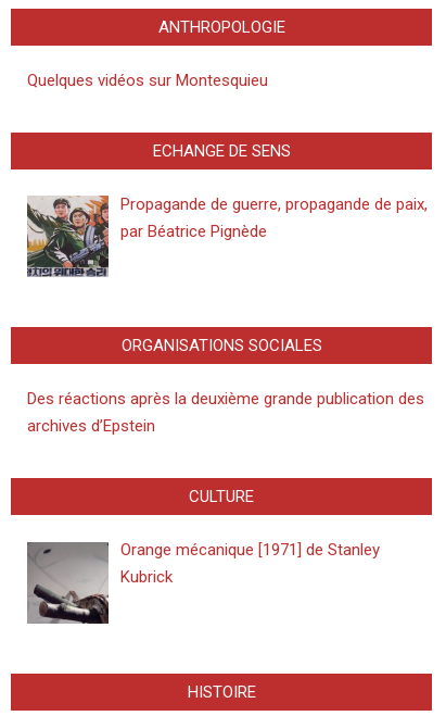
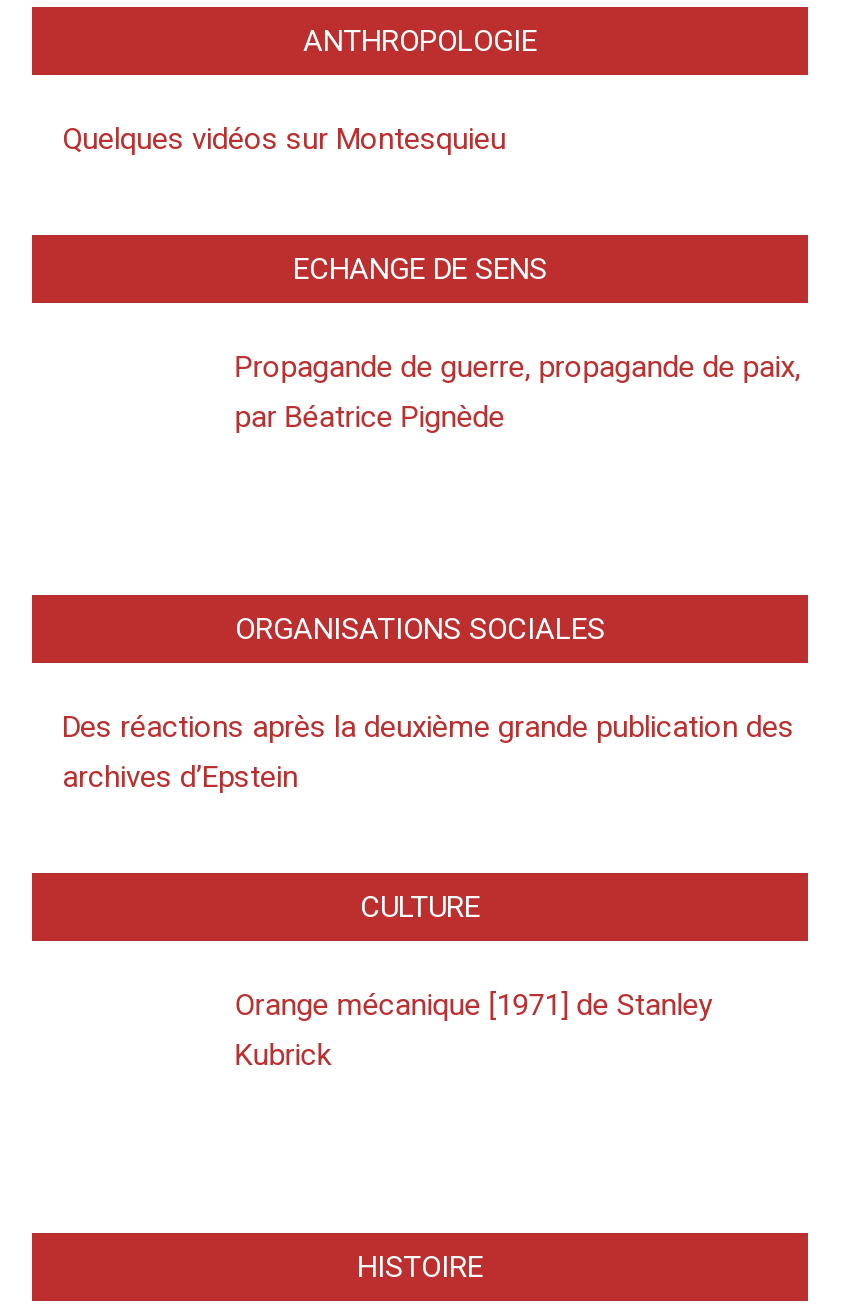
- [image]

- [image]
